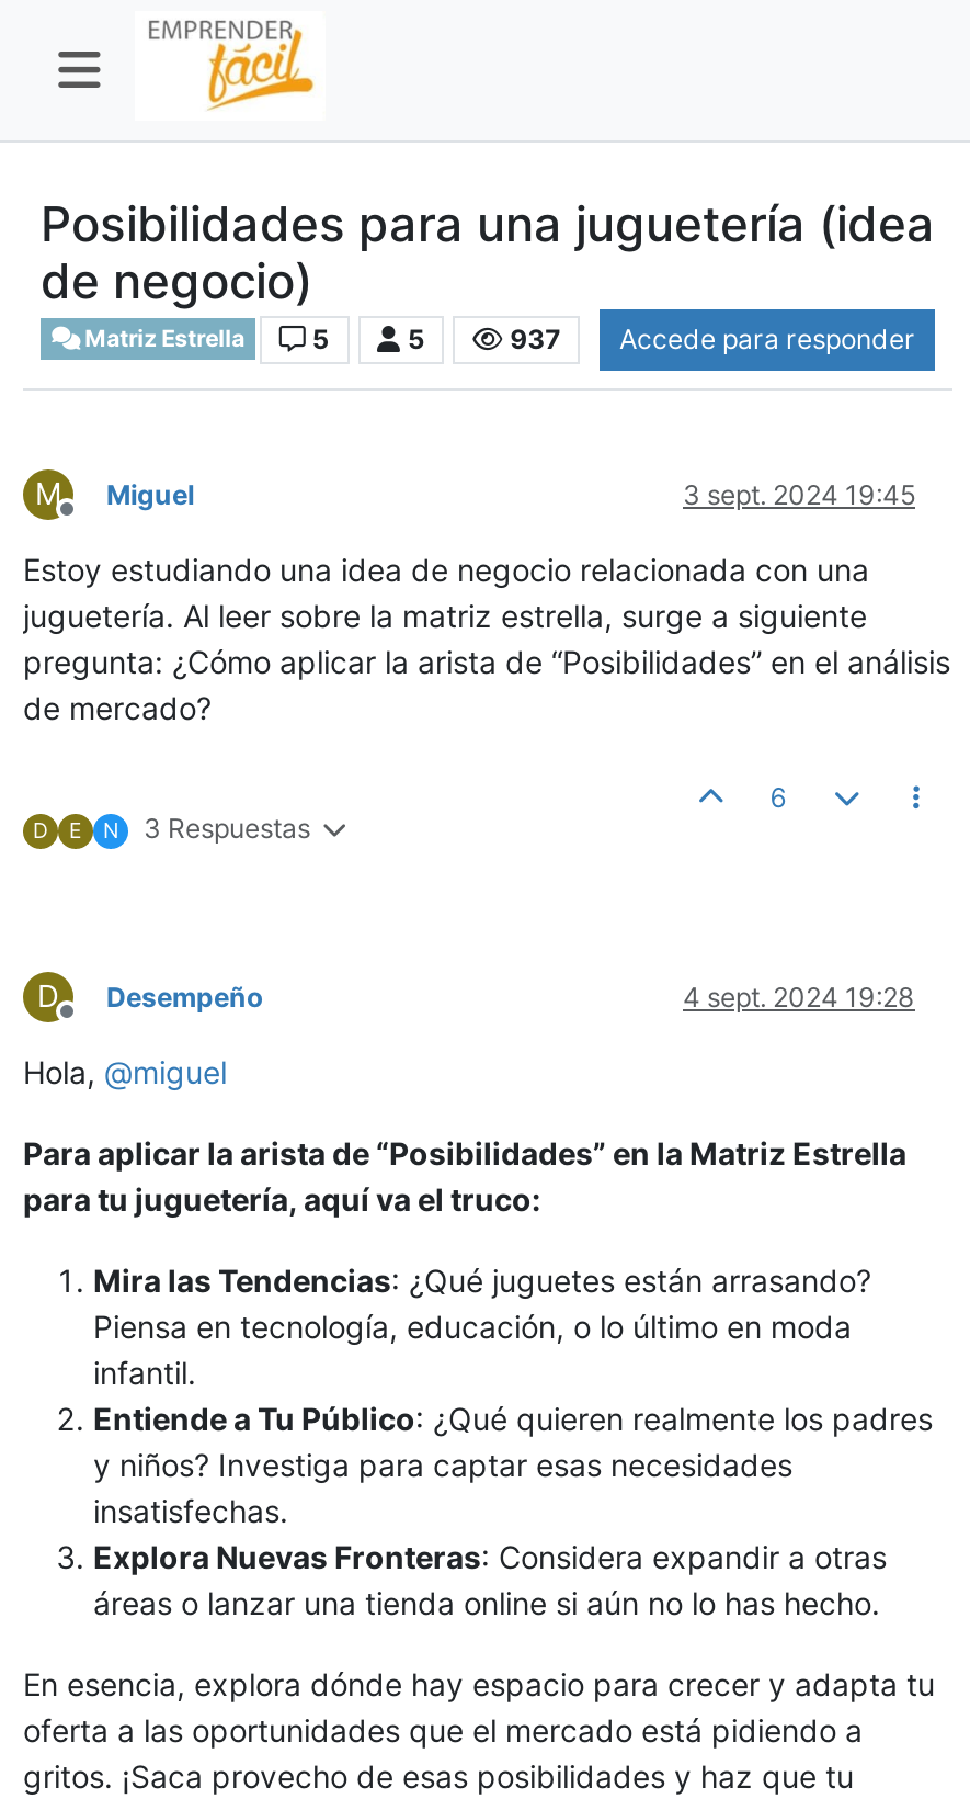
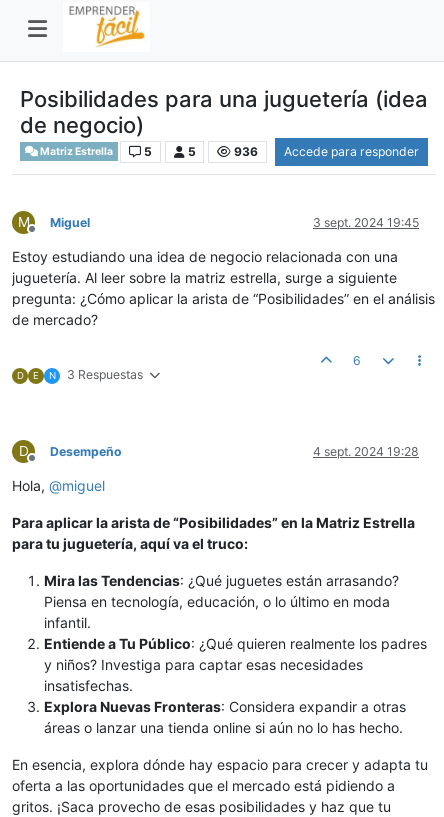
- 937 Accede para responder
+ 936 Accede para responder
